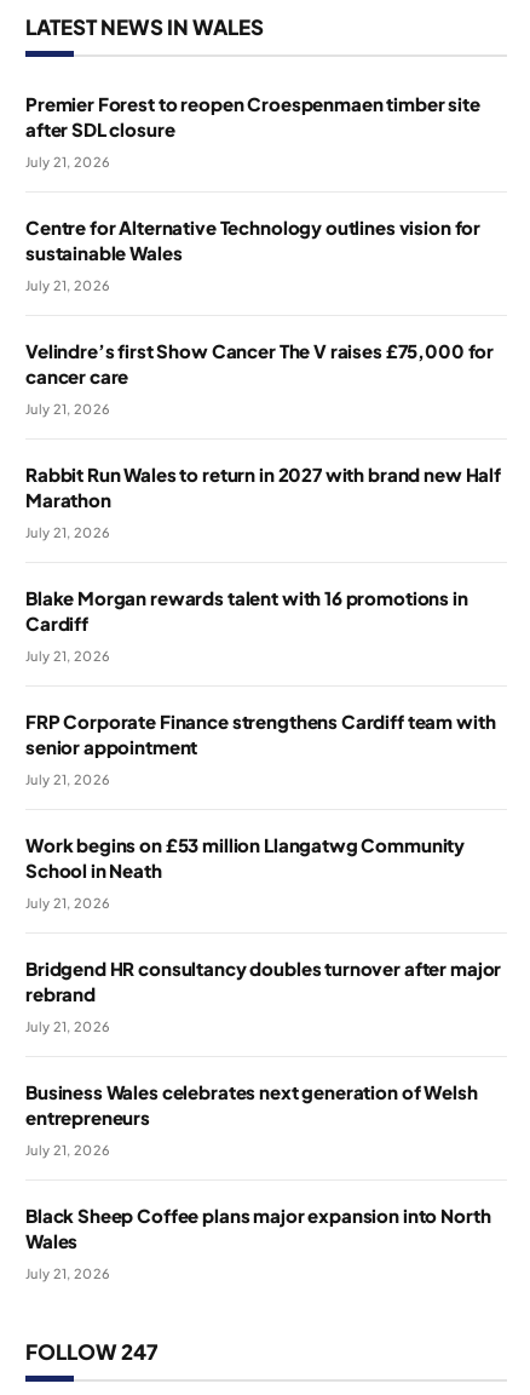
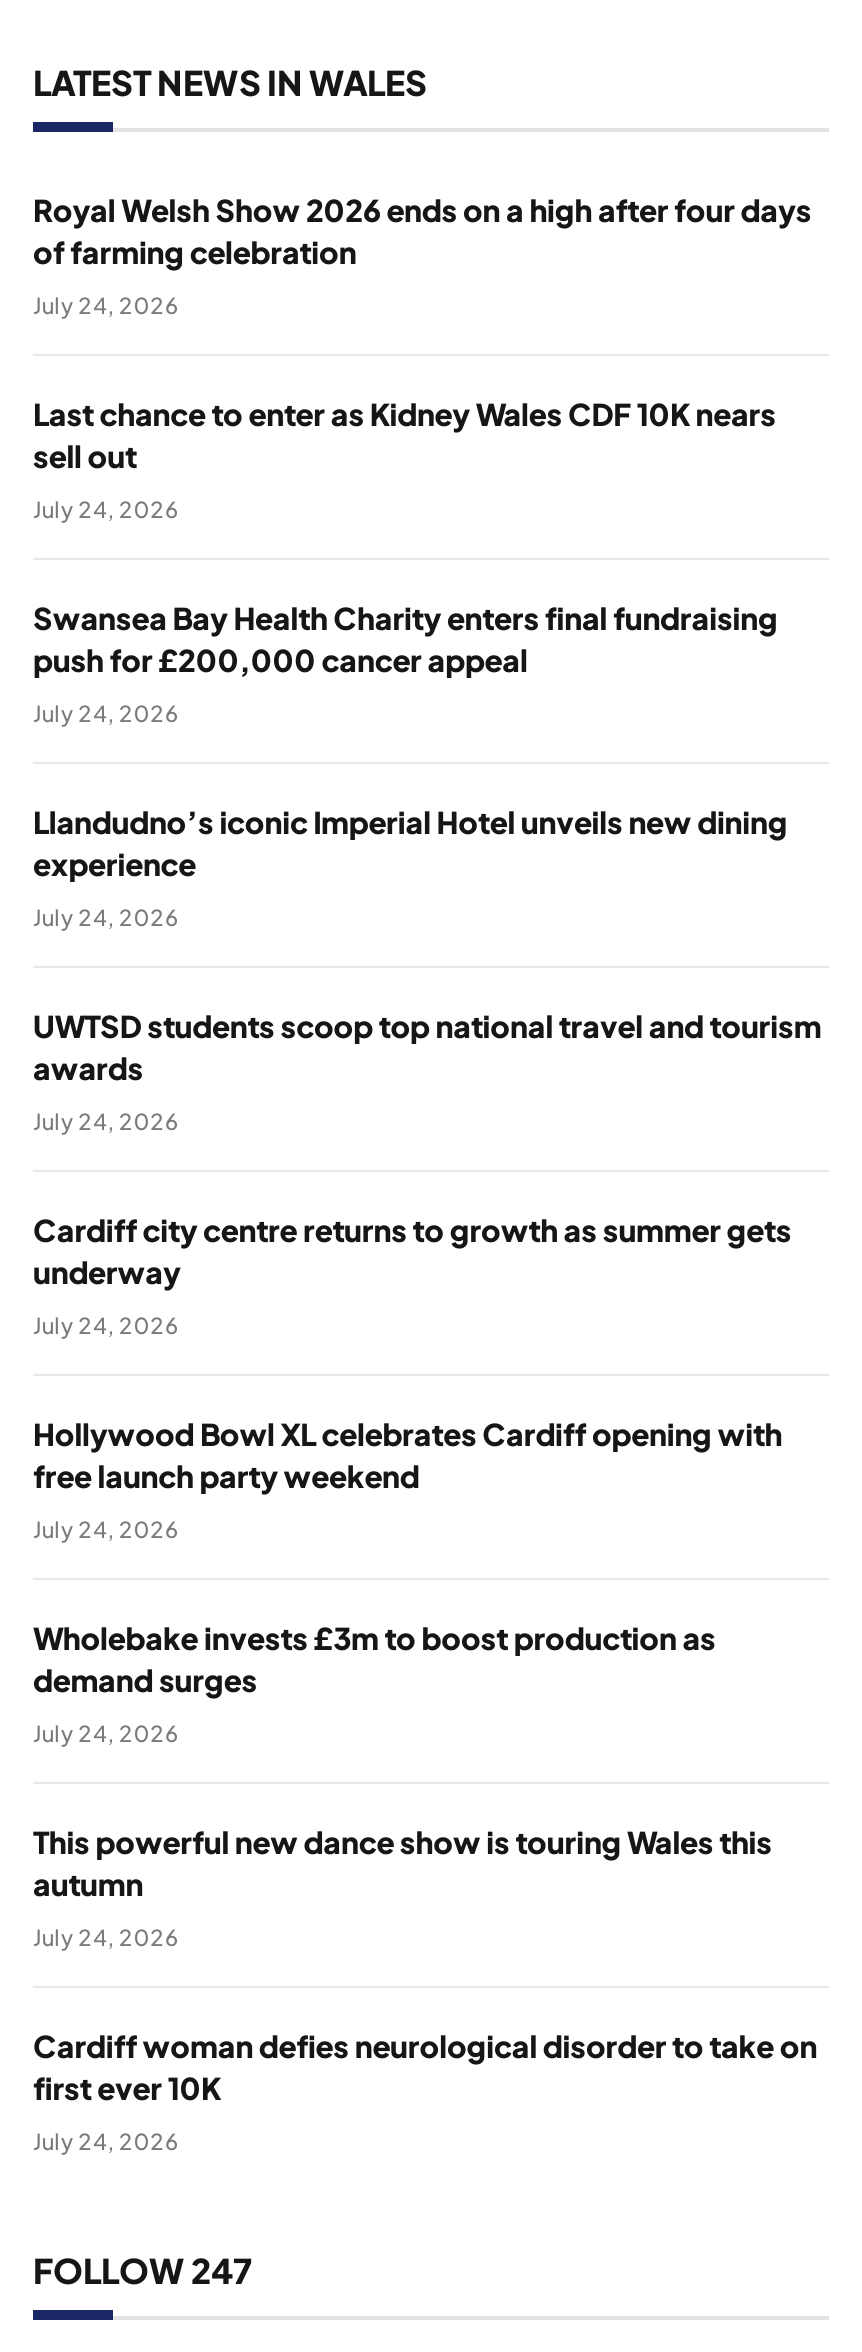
- Premier Forest to reopen Croespenmaen timber site
- after SDL closure
+ Royal Welsh Show 2026 ends on a high after four days
+ of farming celebration

- July 21, 2026
+ July 24, 2026

- Centre for Alternative Technology outlines vision for
- sustainable Wales
+ Last chance to enter as Kidney Wales CDF 10K nears
+ sell out

- July 21, 2026
+ July 24, 2026

- Velindre’s first Show Cancer The V raises £75,000 for
- cancer care
+ Swansea Bay Health Charity enters final fundraising
+ push for £200,000 cancer appeal

- July 21, 2026
+ July 24, 2026

- Rabbit Run Wales to return in 2027 with brand new Half
- Marathon
+ Llandudno’s iconic Imperial Hotel unveils new dining
+ experience

- July 21, 2026
+ July 24, 2026

- Blake Morgan rewards talent with 16 promotions in
- Cardiff
+ UWTSD students scoop top national travel and tourism
+ awards

- July 21, 2026
+ July 24, 2026

- FRP Corporate Finance strengthens Cardiff team with
- senior appointment
+ Cardiff city centre returns to growth as summer gets
+ underway

- July 21, 2026
+ July 24, 2026

- Work begins on £53 million Llangatwg Community
- School in Neath
+ Hollywood Bowl XL celebrates Cardiff opening with
+ free launch party weekend

- July 21, 2026
+ July 24, 2026

- Bridgend HR consultancy doubles turnover after major
- rebrand
+ Wholebake invests £3m to boost production as
+ demand surges

- July 21, 2026
+ July 24, 2026

- Business Wales celebrates next generation of Welsh
- entrepreneurs
+ This powerful new dance show is touring Wales this
+ autumn

- July 21, 2026
+ July 24, 2026

- Black Sheep Coffee plans major expansion into North
- Wales
+ Cardiff woman defies neurological disorder to take on
+ first ever 10K

- July 21, 2026
+ July 24, 2026
